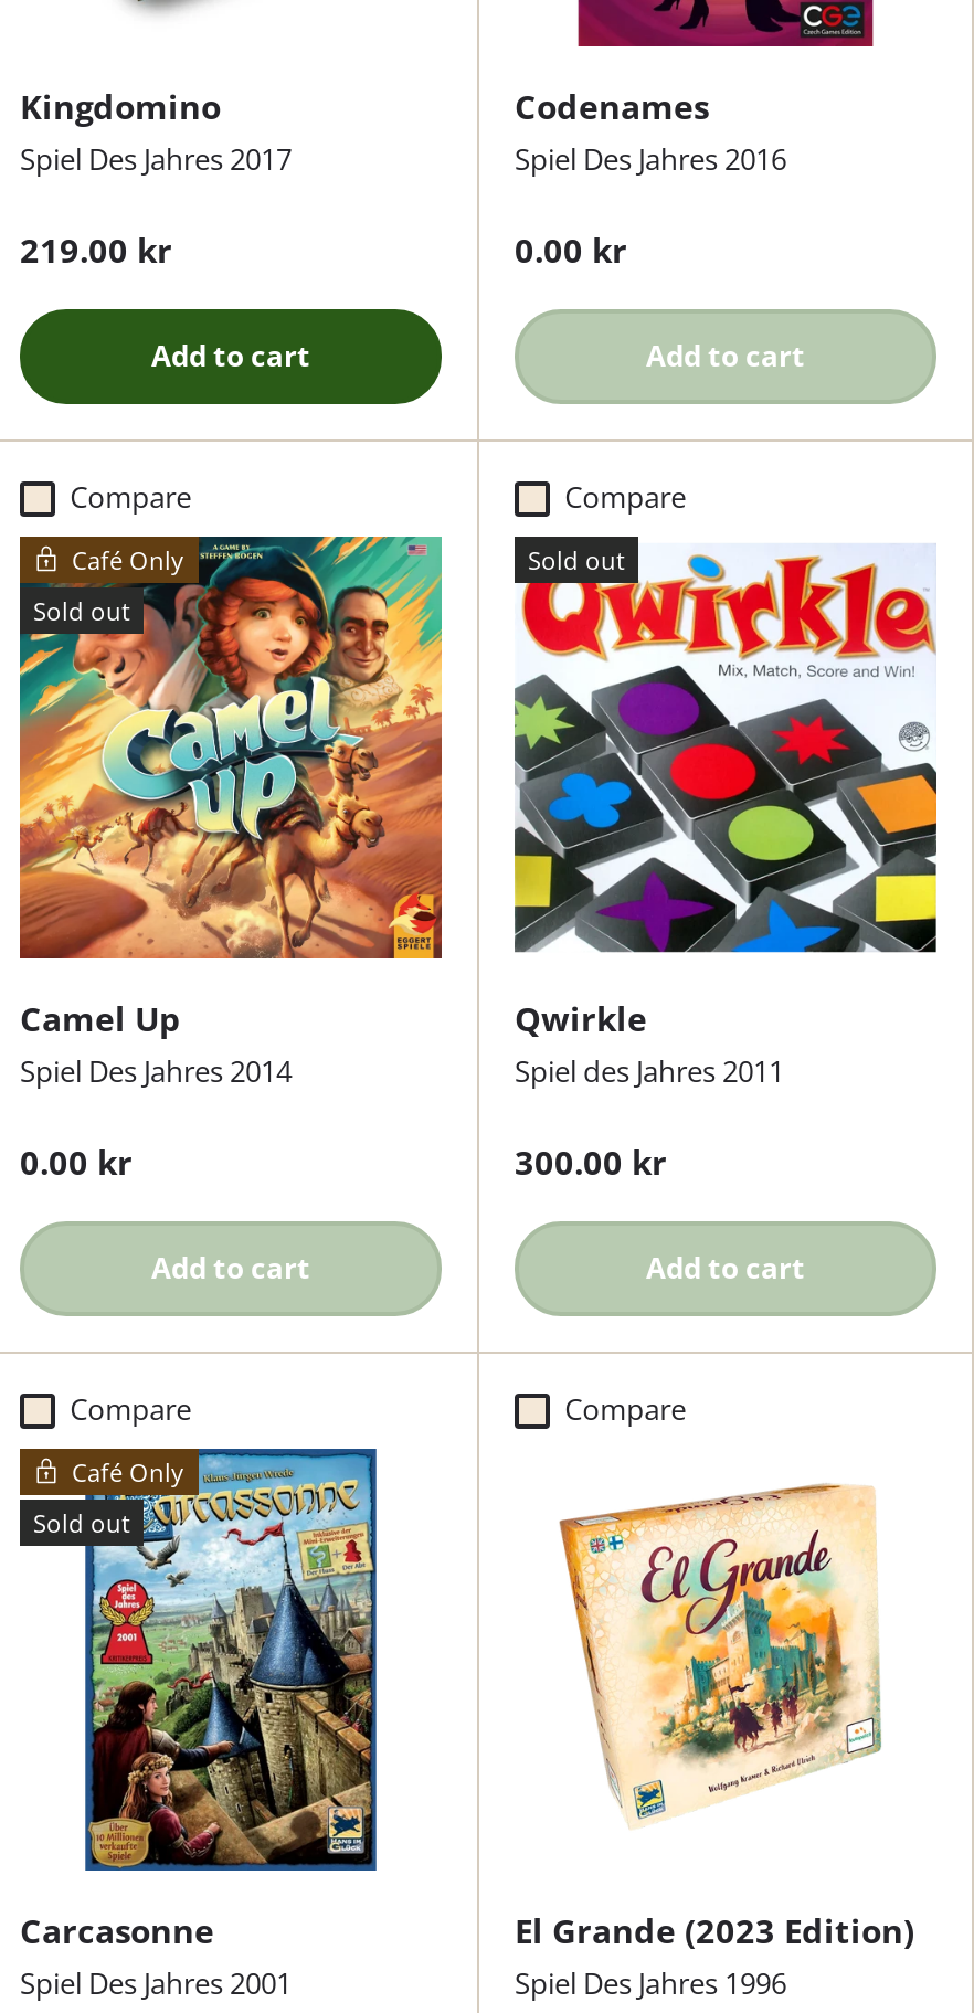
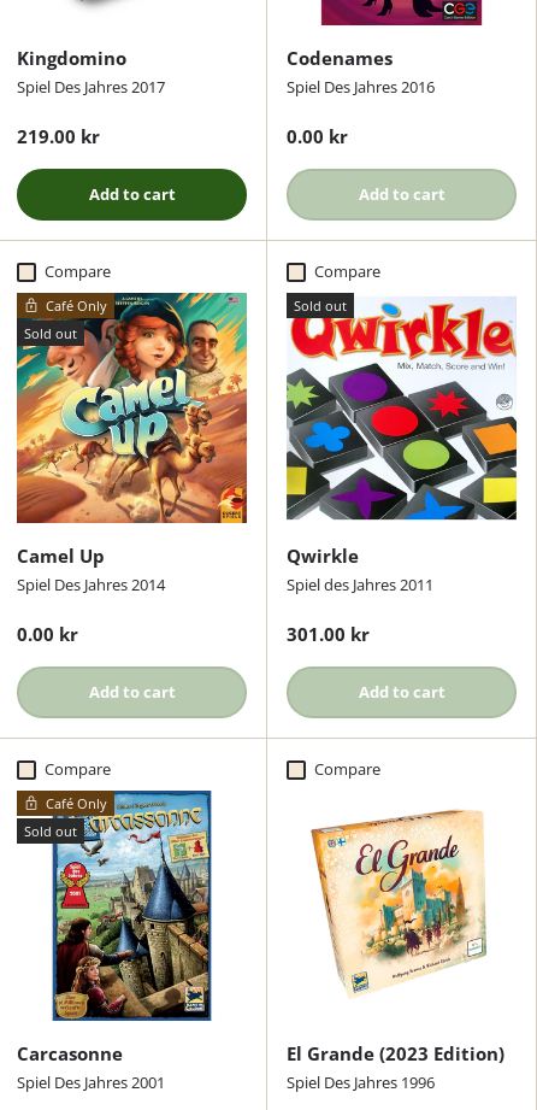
- 300.00 kr
+ 301.00 kr
